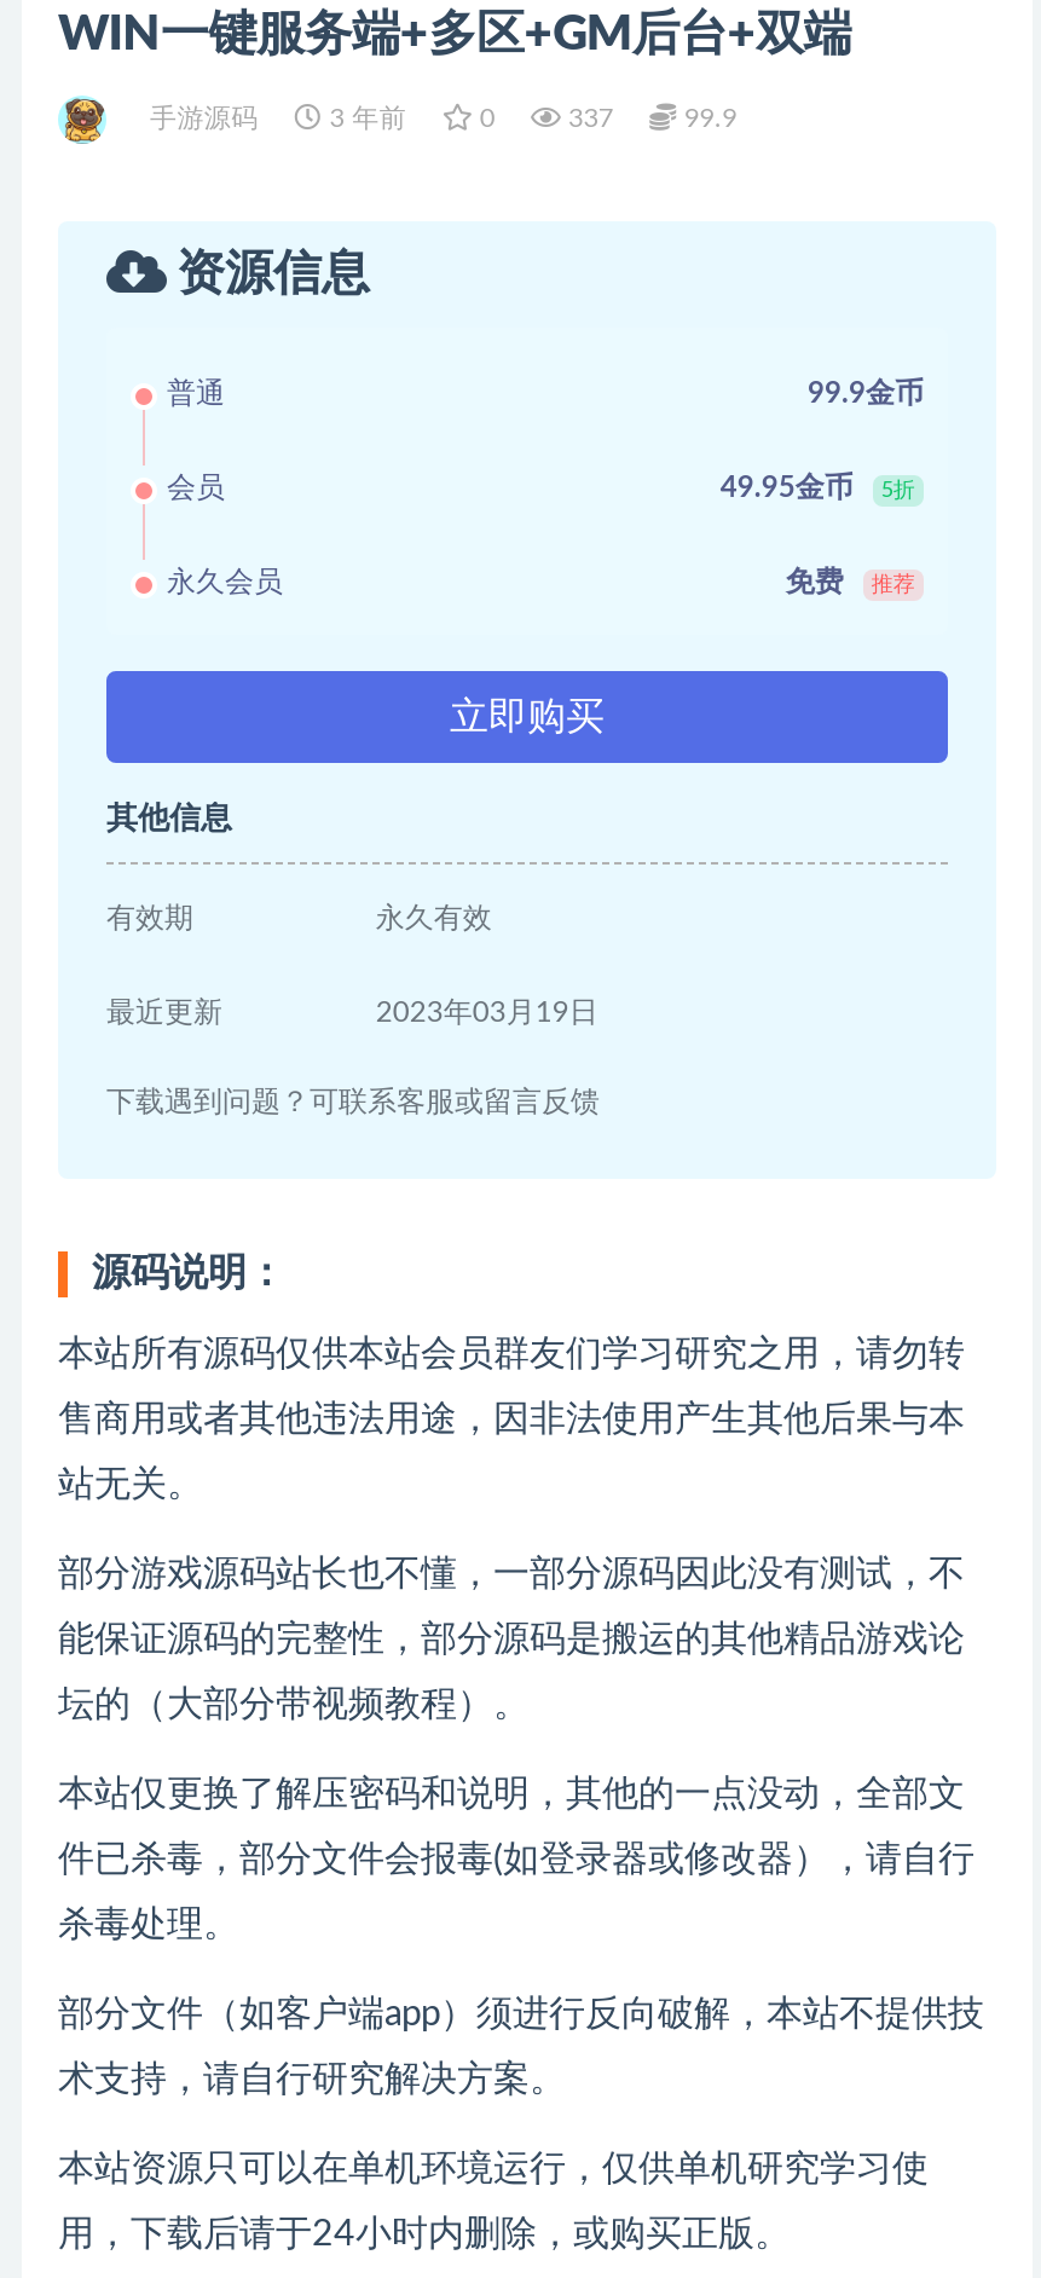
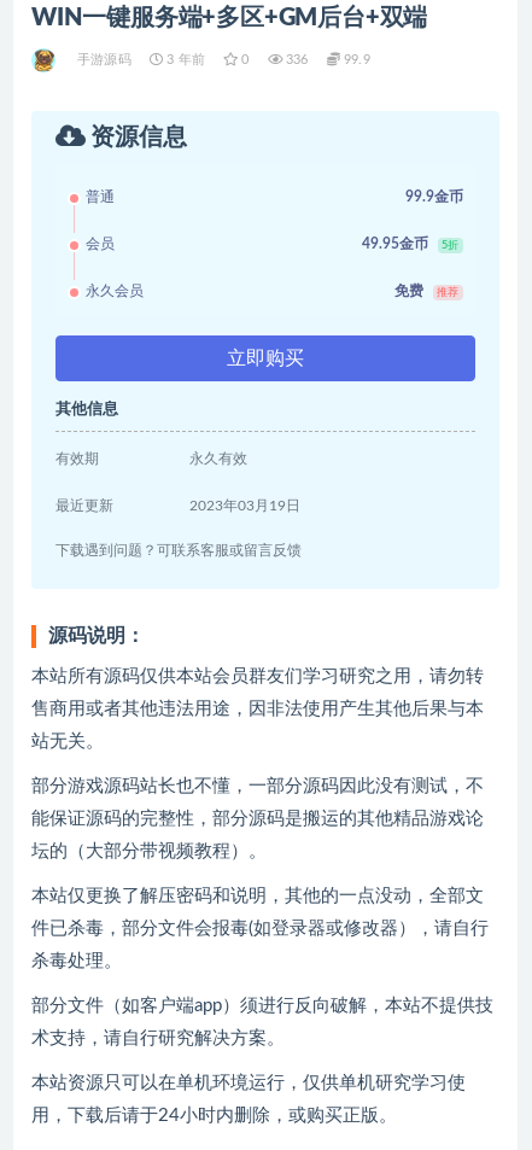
- 337
+ 336
